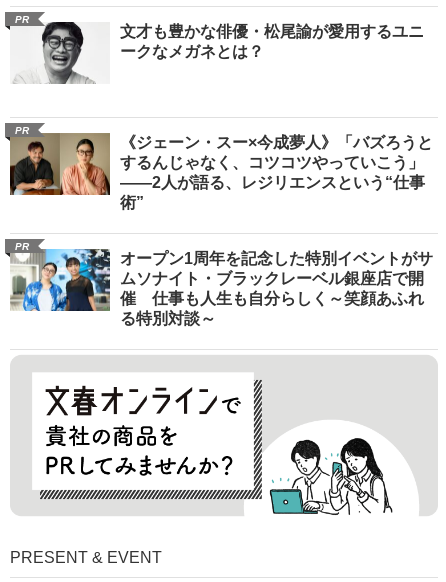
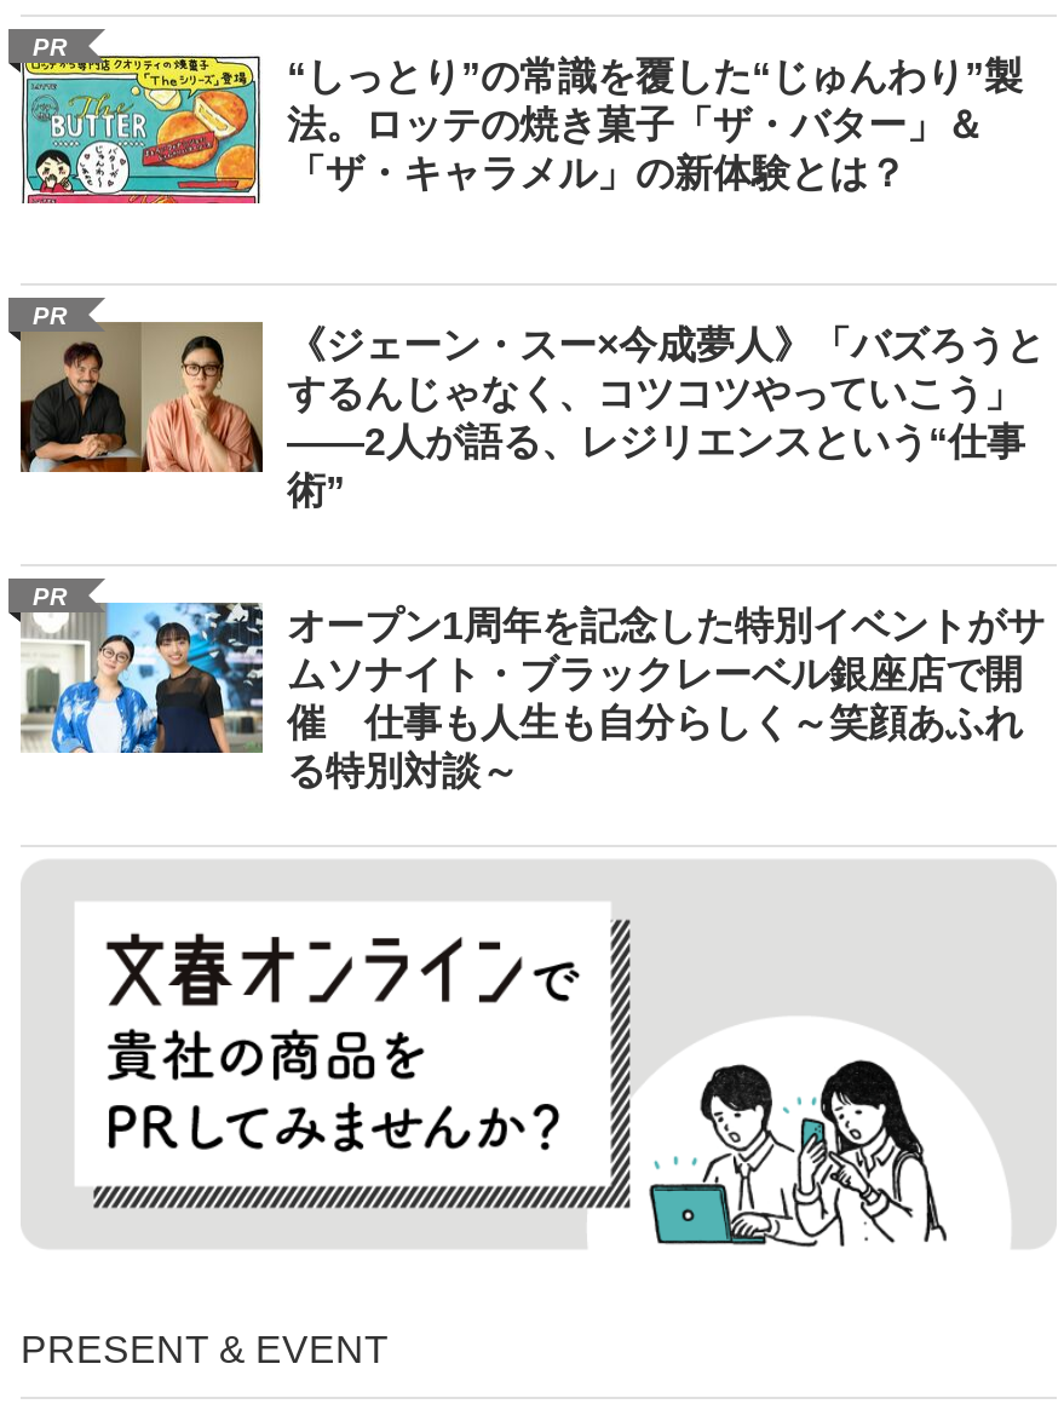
- [image]
- 文才も豊かな俳優・松尾諭が愛用するユニ
- ークなメガネとは？
+ [image]
+ “しっとり”の常識を覆した“じゅんわり”製
+ 法。ロッテの焼き菓子「ザ・バター」＆
+ 「ザ・キャラメル」の新体験とは？
